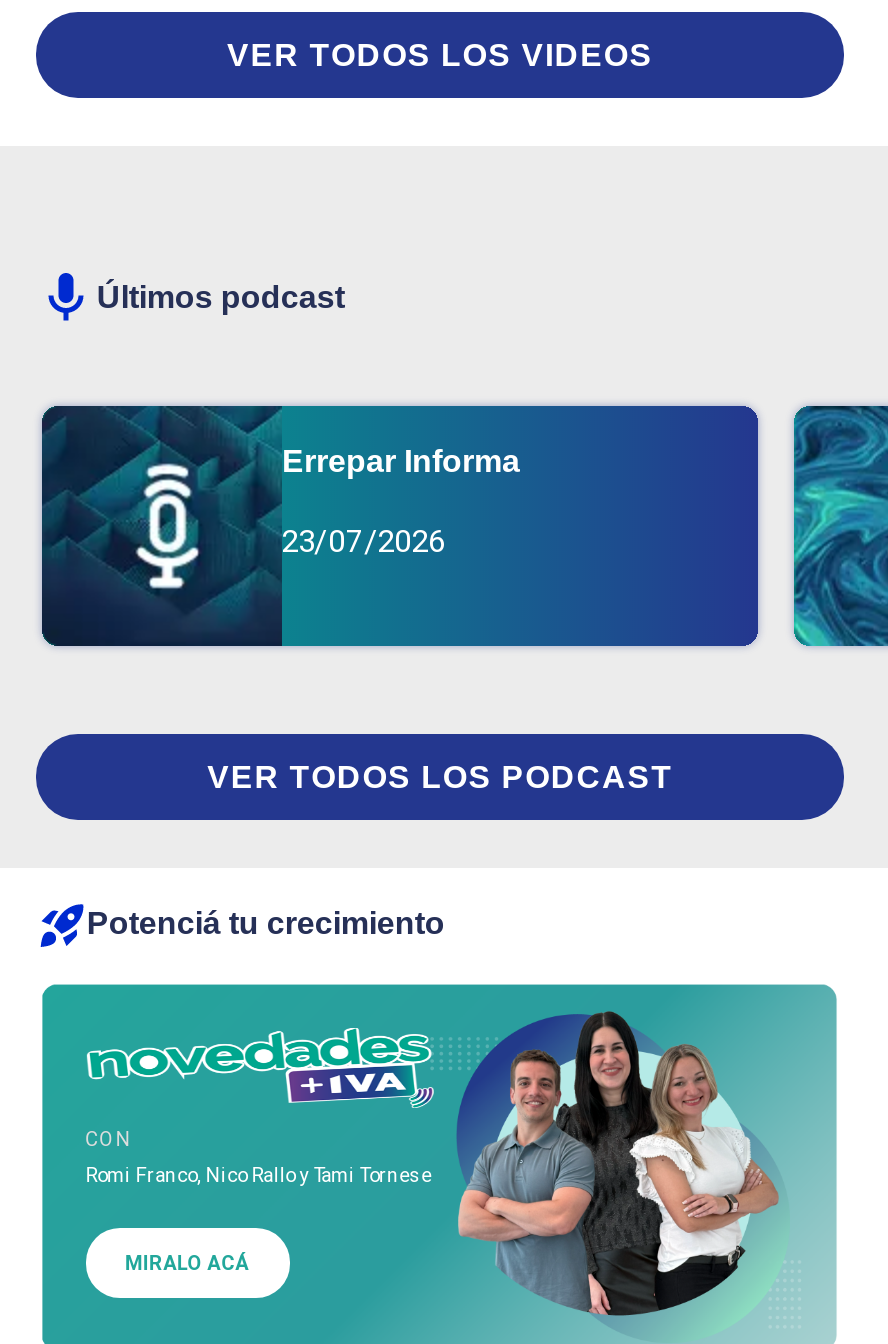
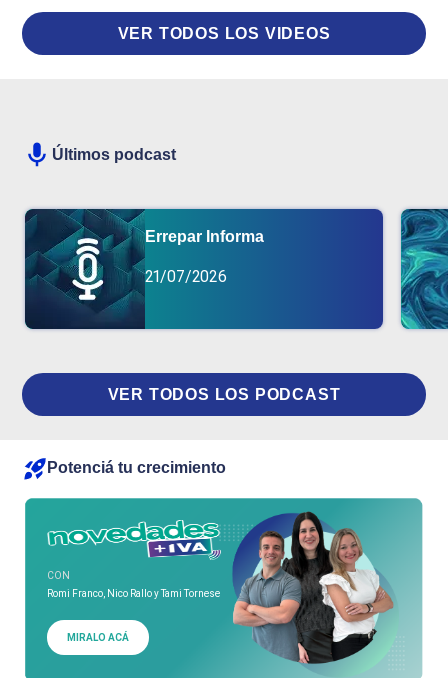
- 23/07/2026
+ 21/07/2026
